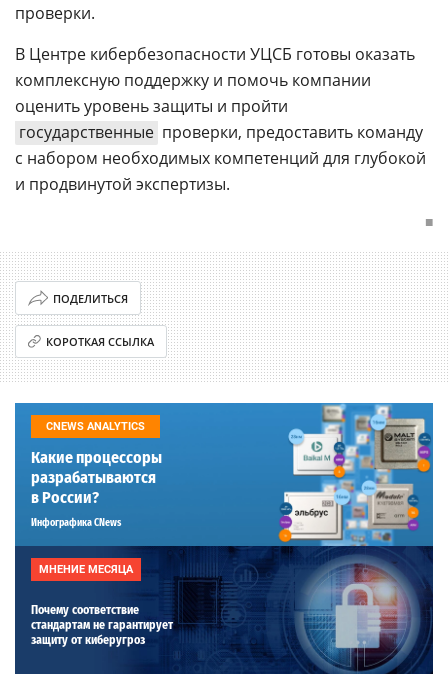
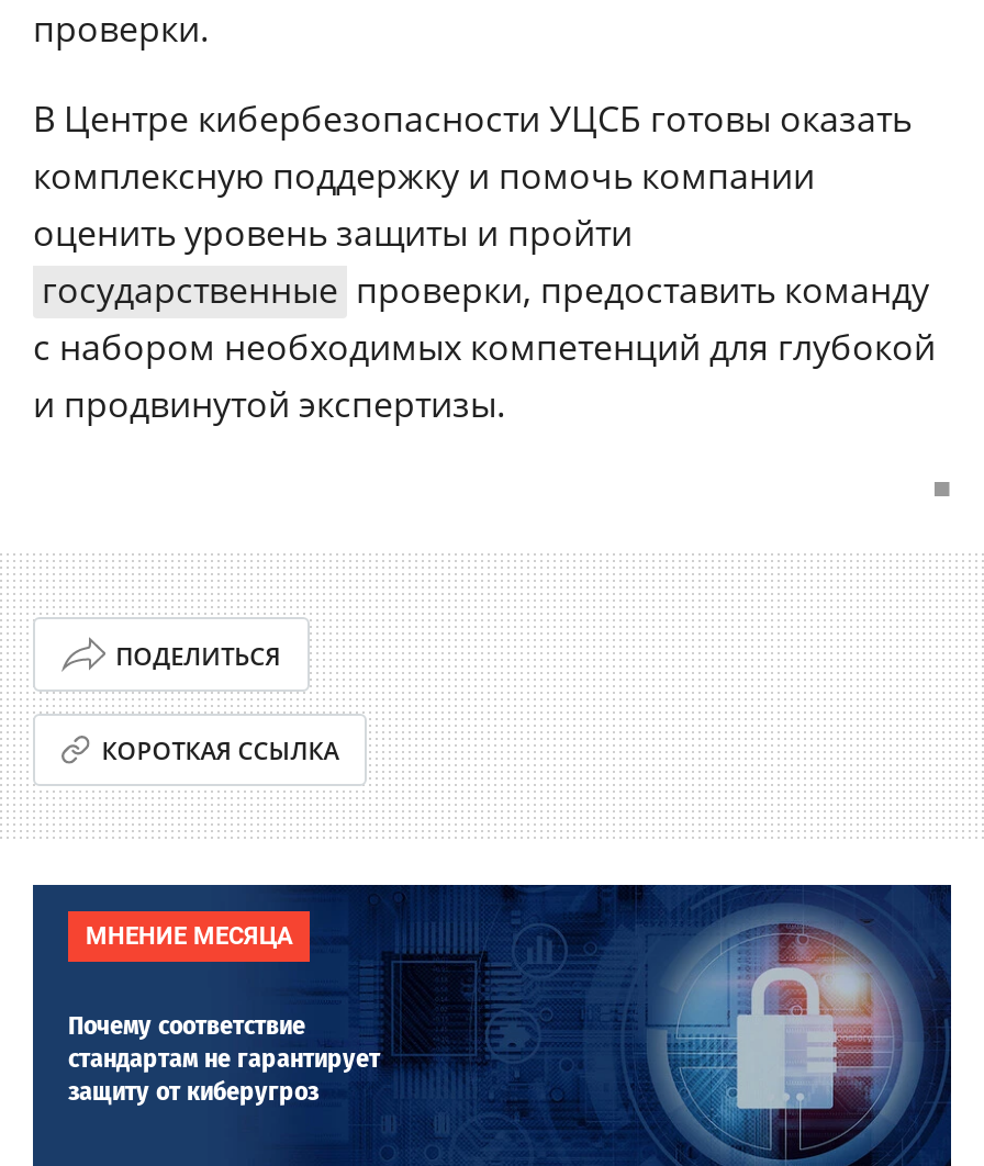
- [image]
- CNEWS ANALYTICS
- Какие процессоры
- разрабатываются
- в России?
- Инфографика CNews
